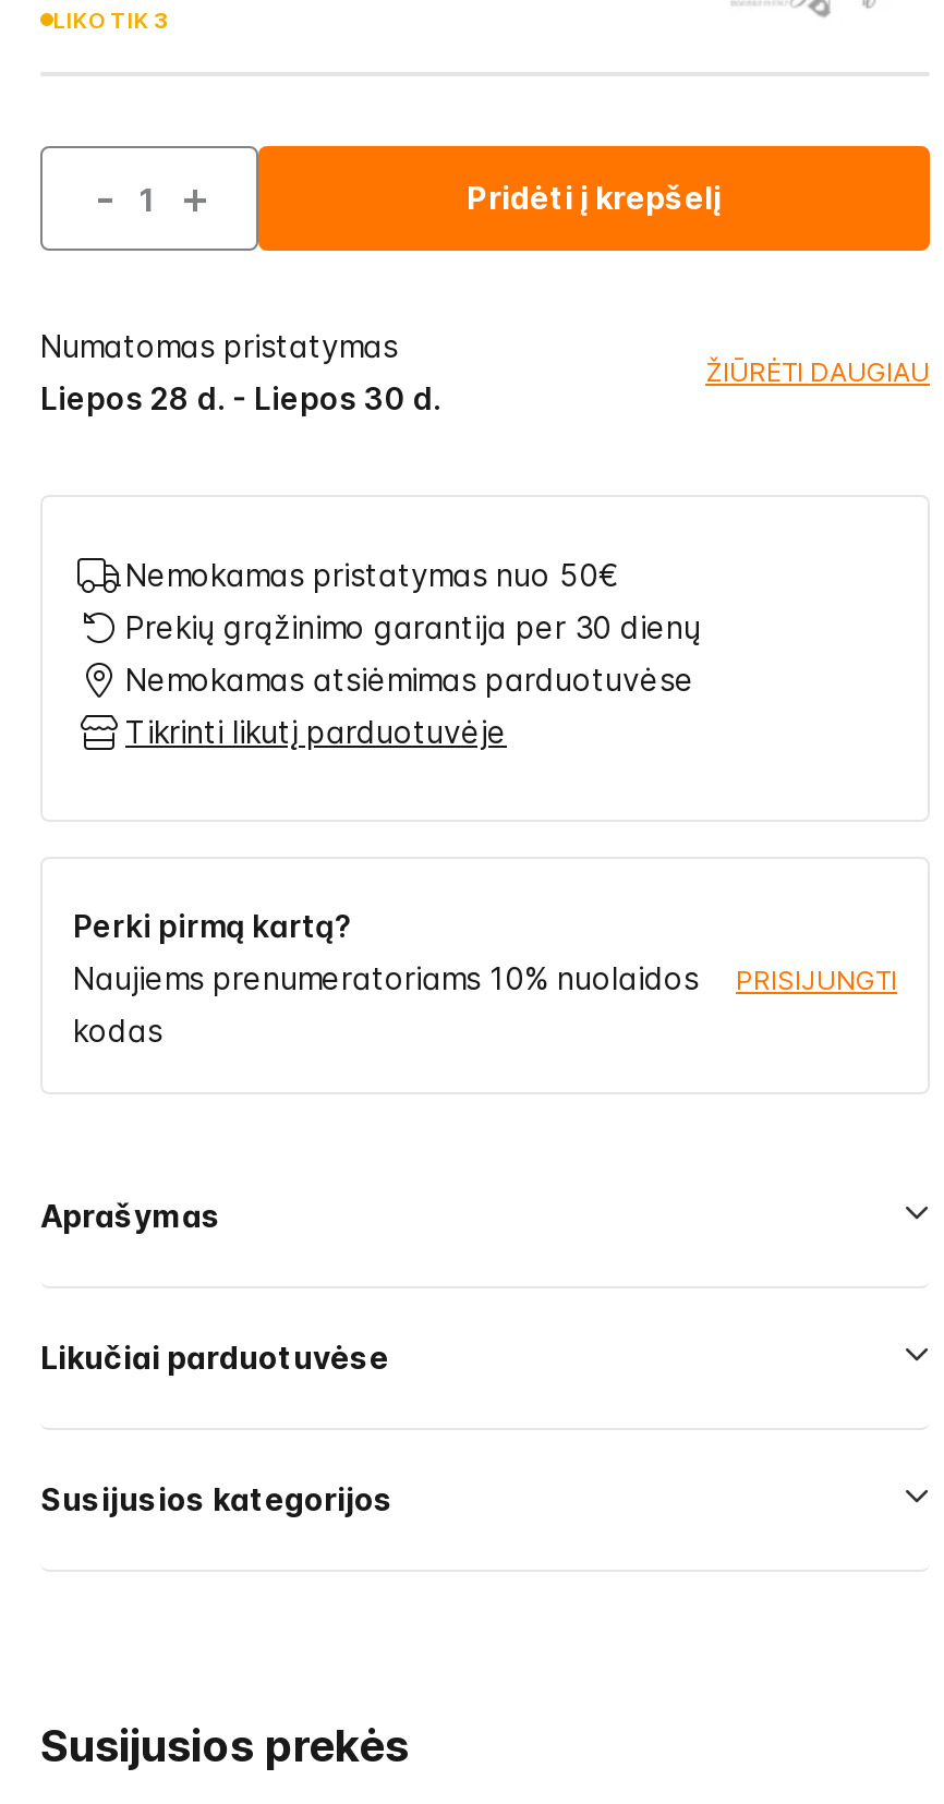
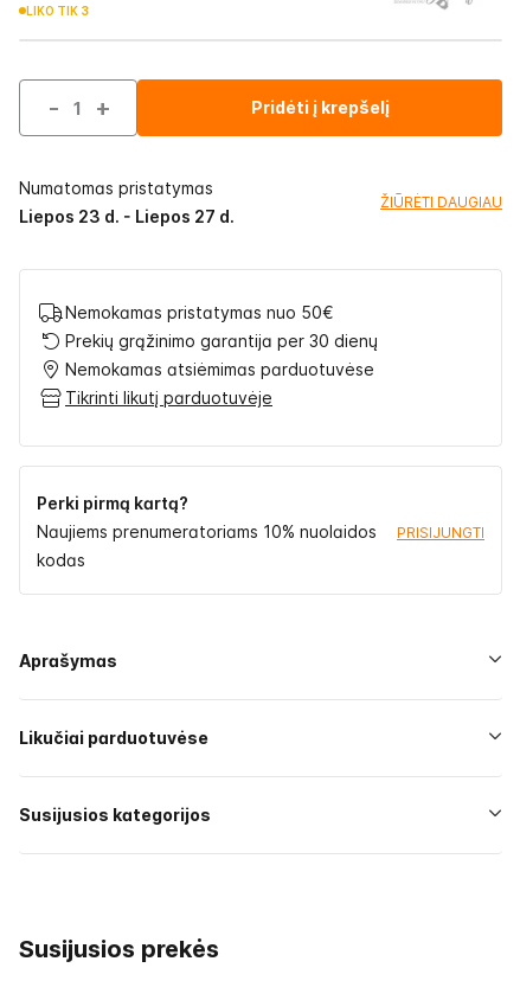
- Liepos 28 d. - Liepos 30 d.
+ Liepos 23 d. - Liepos 27 d.
